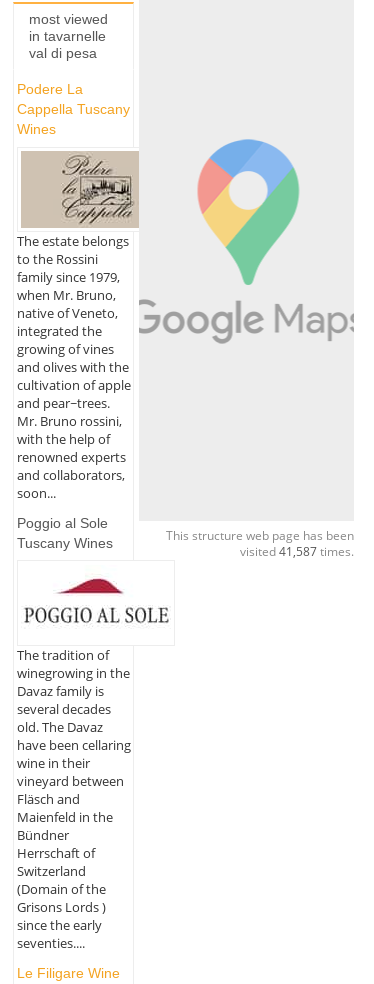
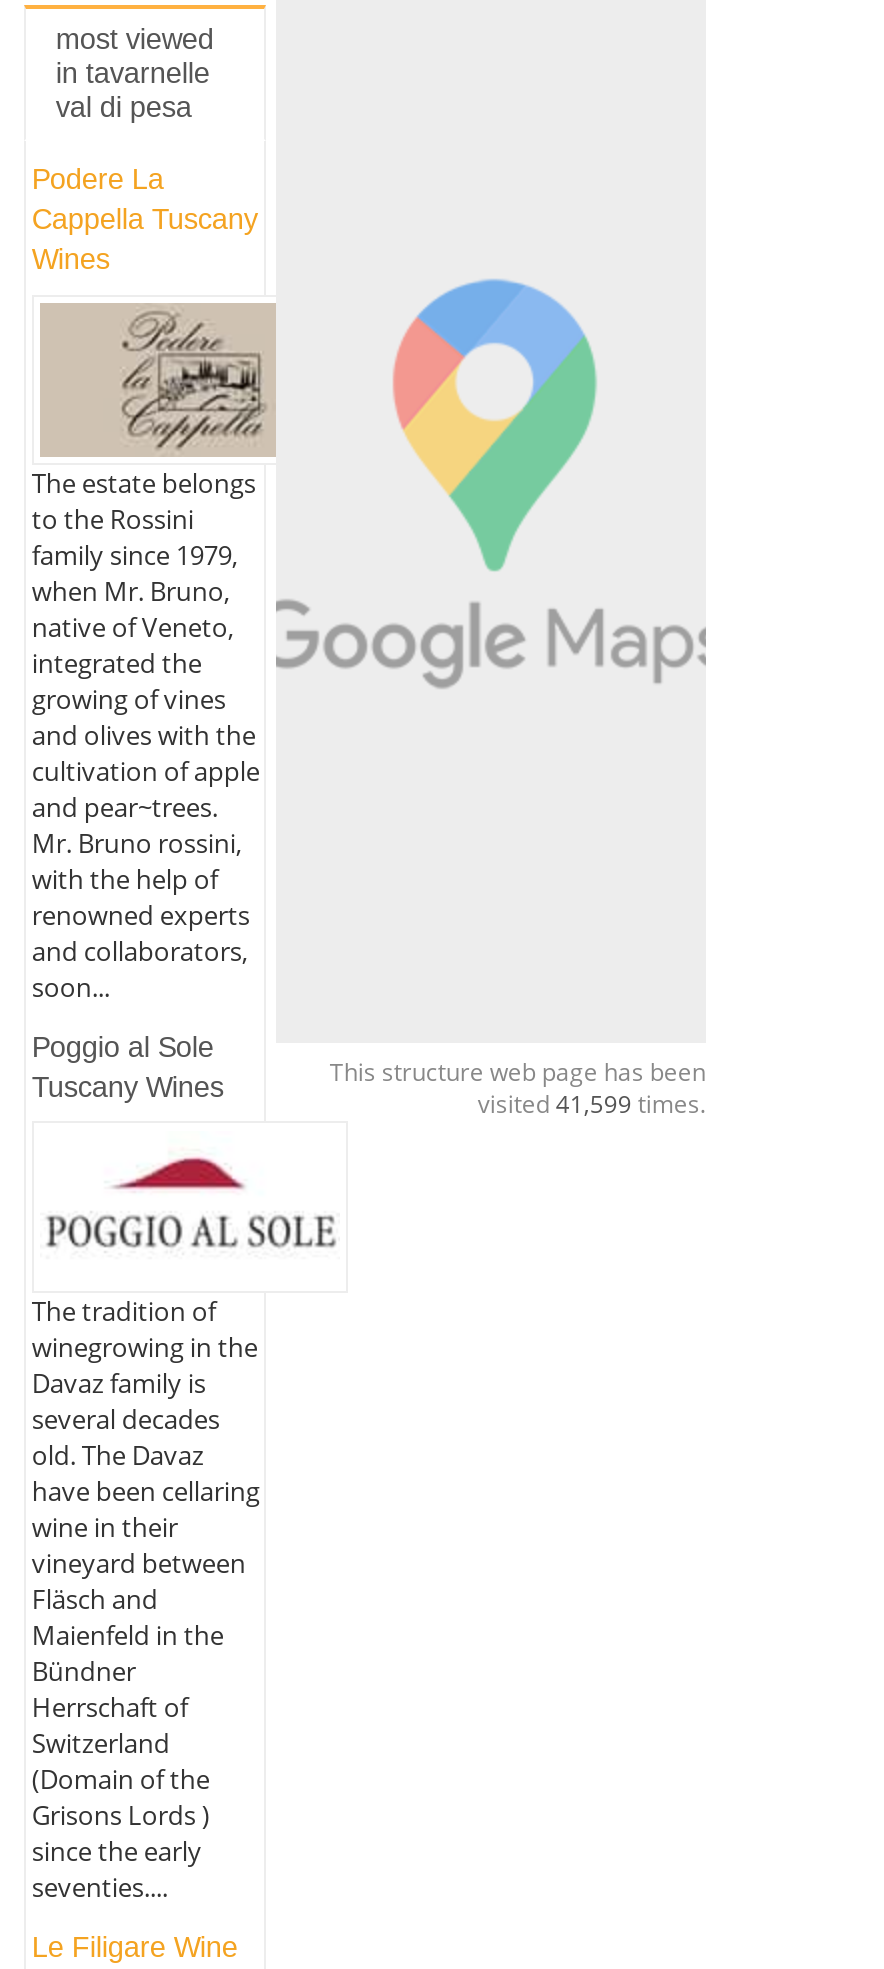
- visited 41,587 times.
+ visited 41,599 times.
